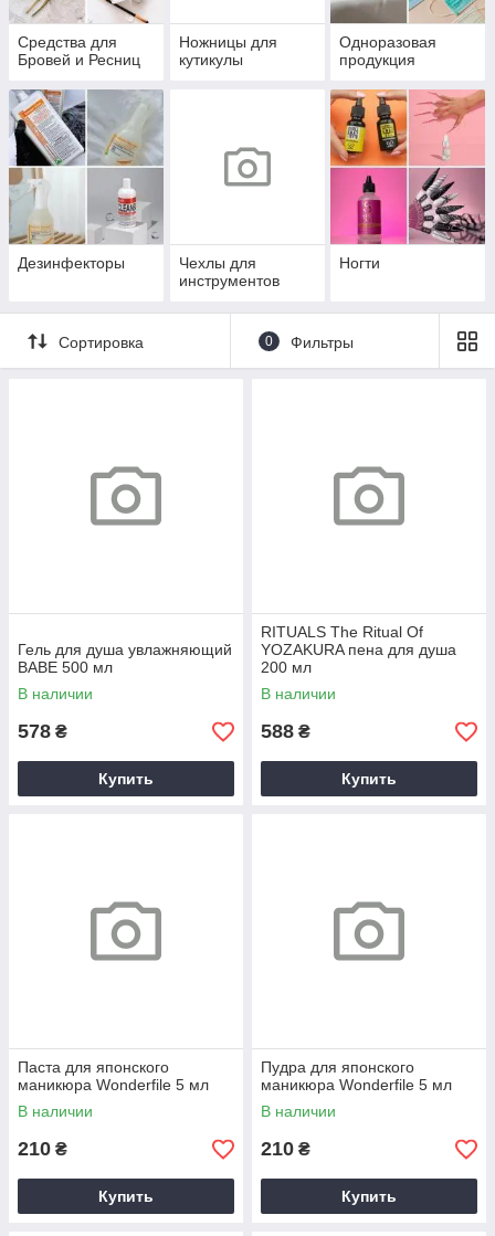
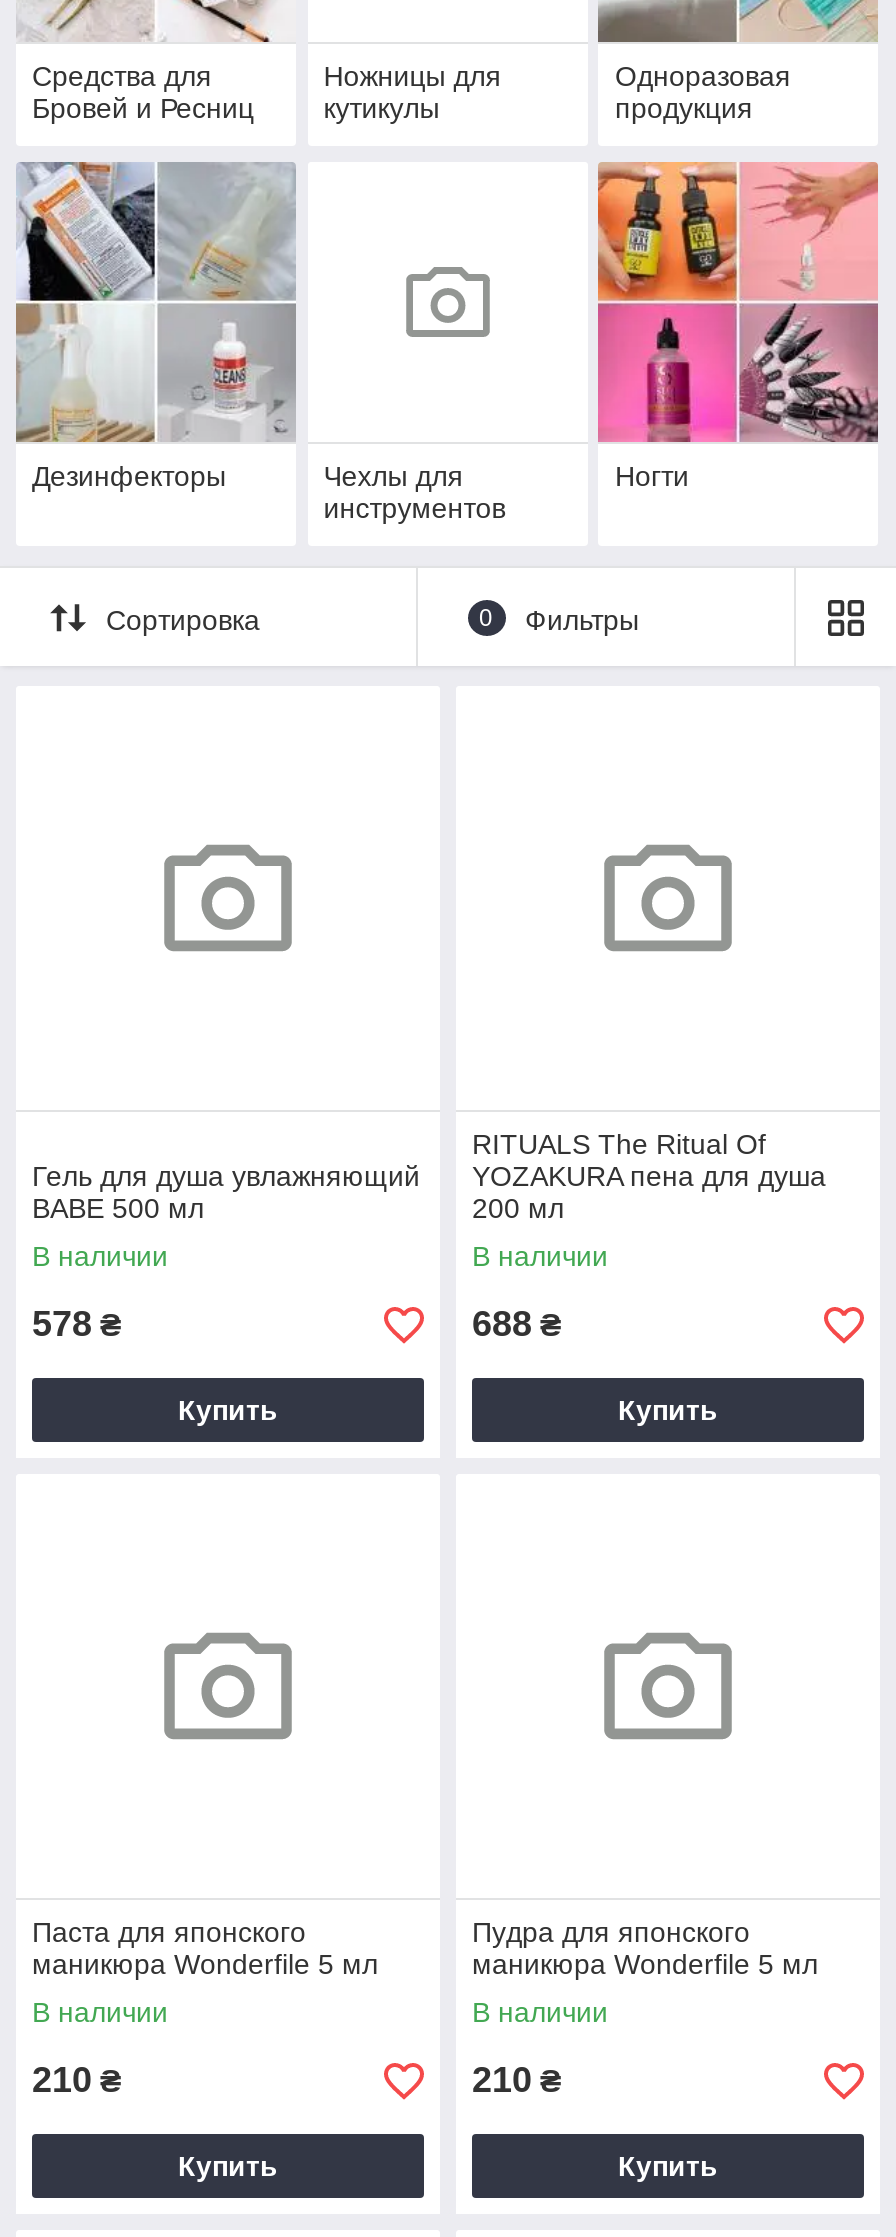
- 588 ₴
+ 688 ₴
